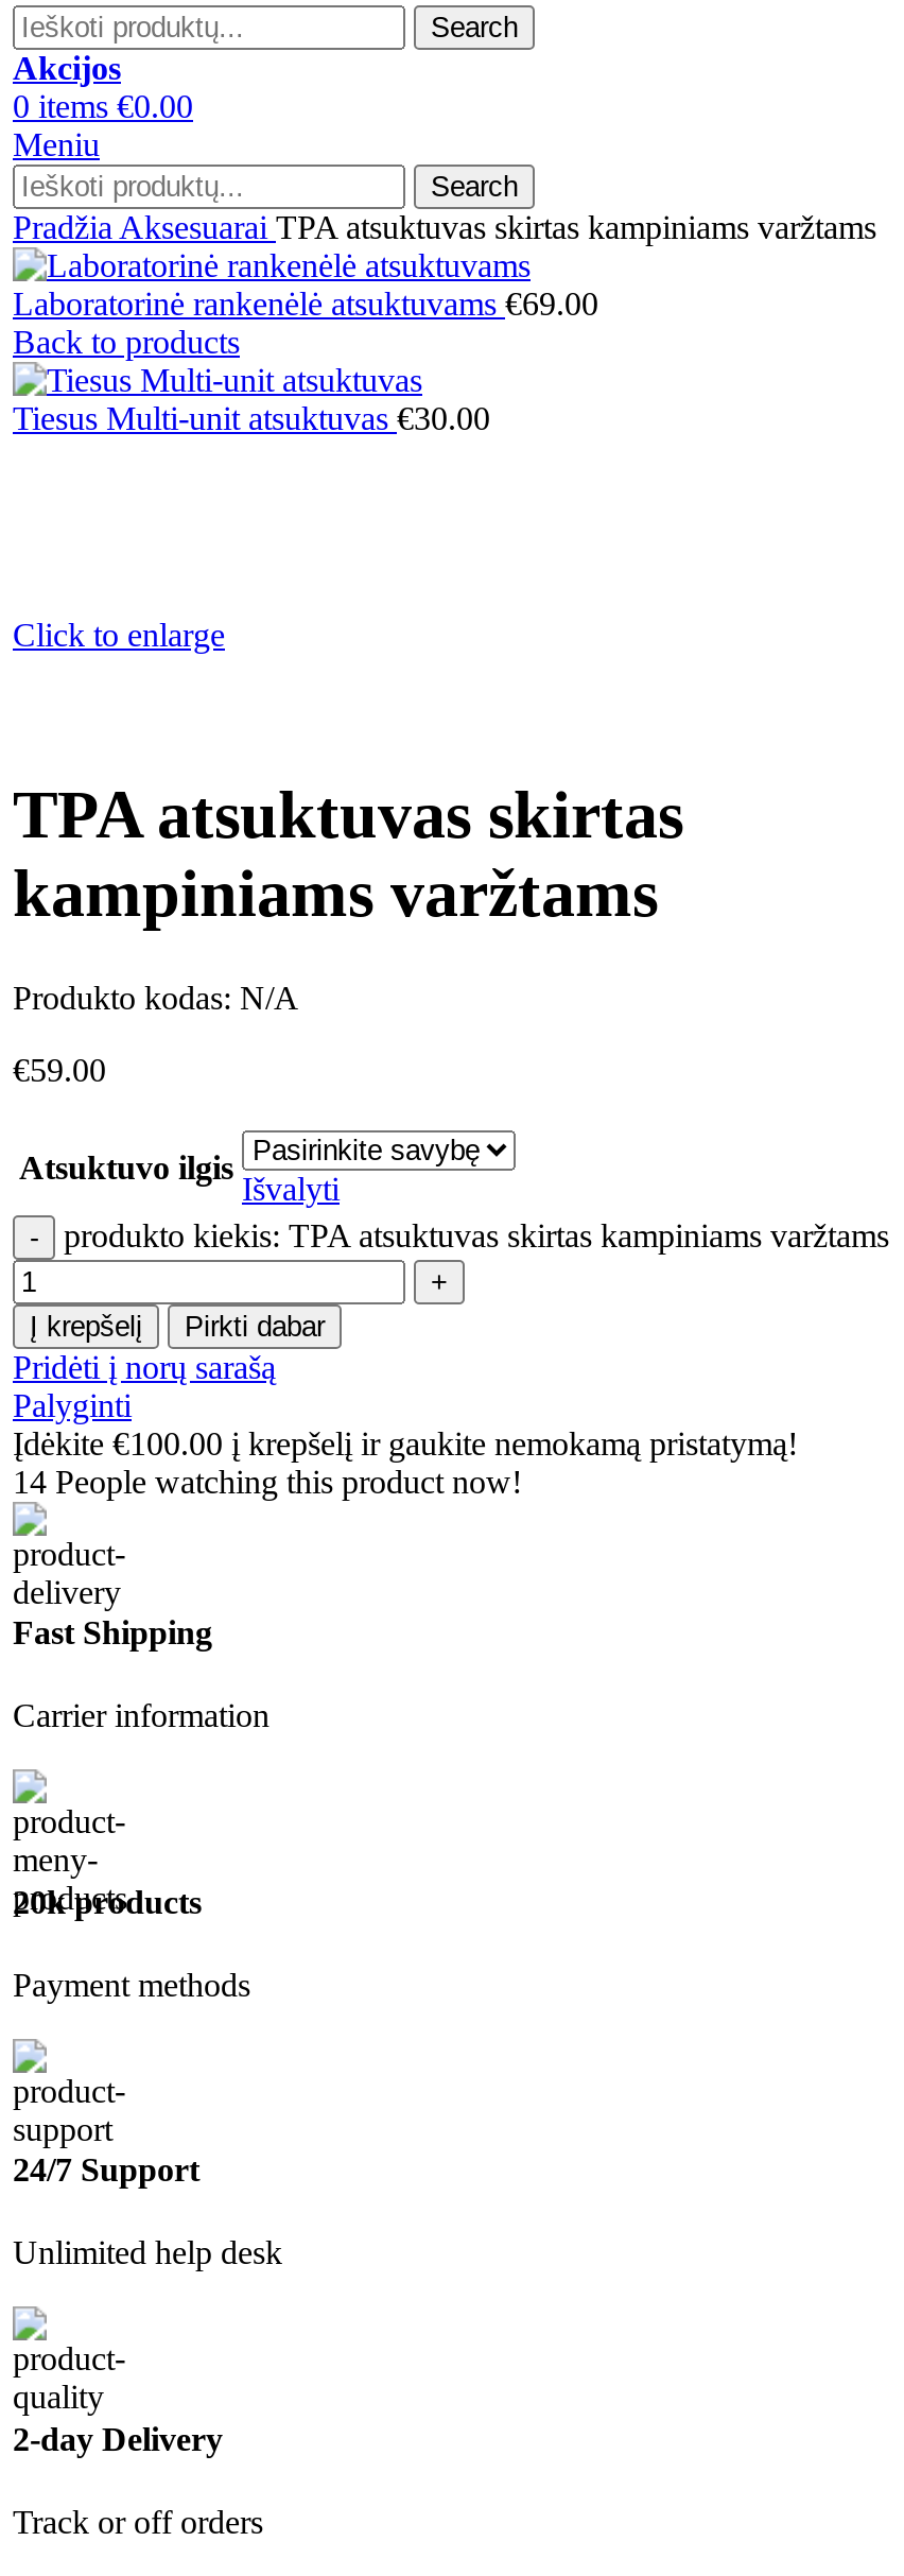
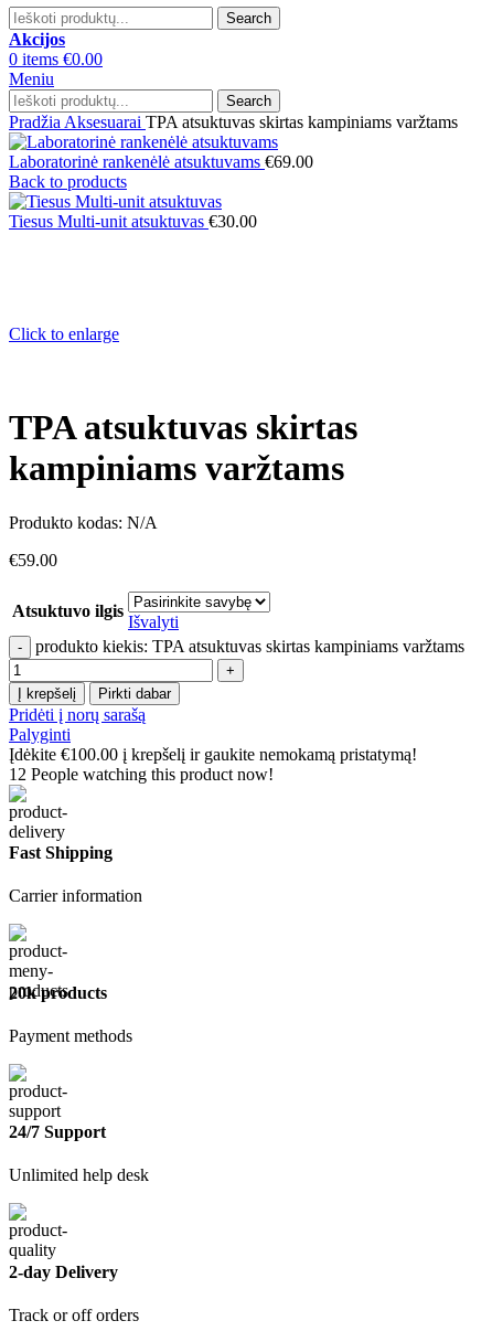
- 14 People watching this product now!
+ 12 People watching this product now!
